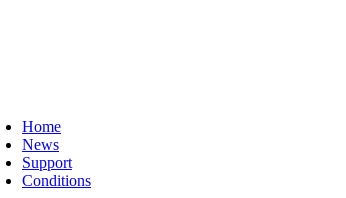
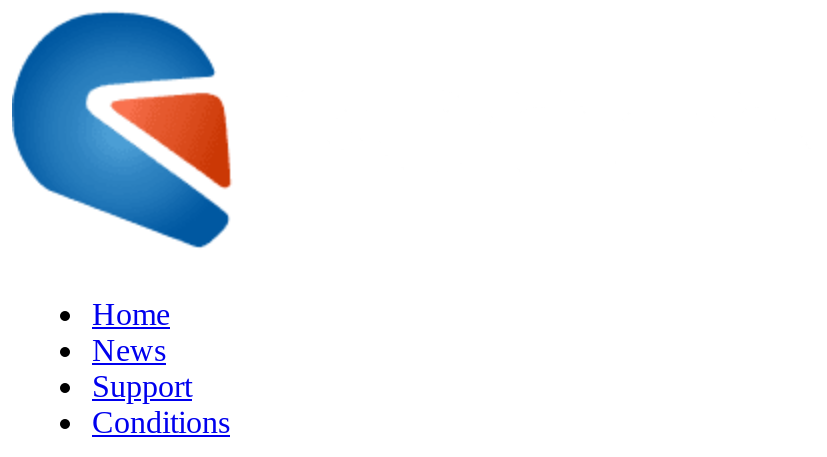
+ [image]
